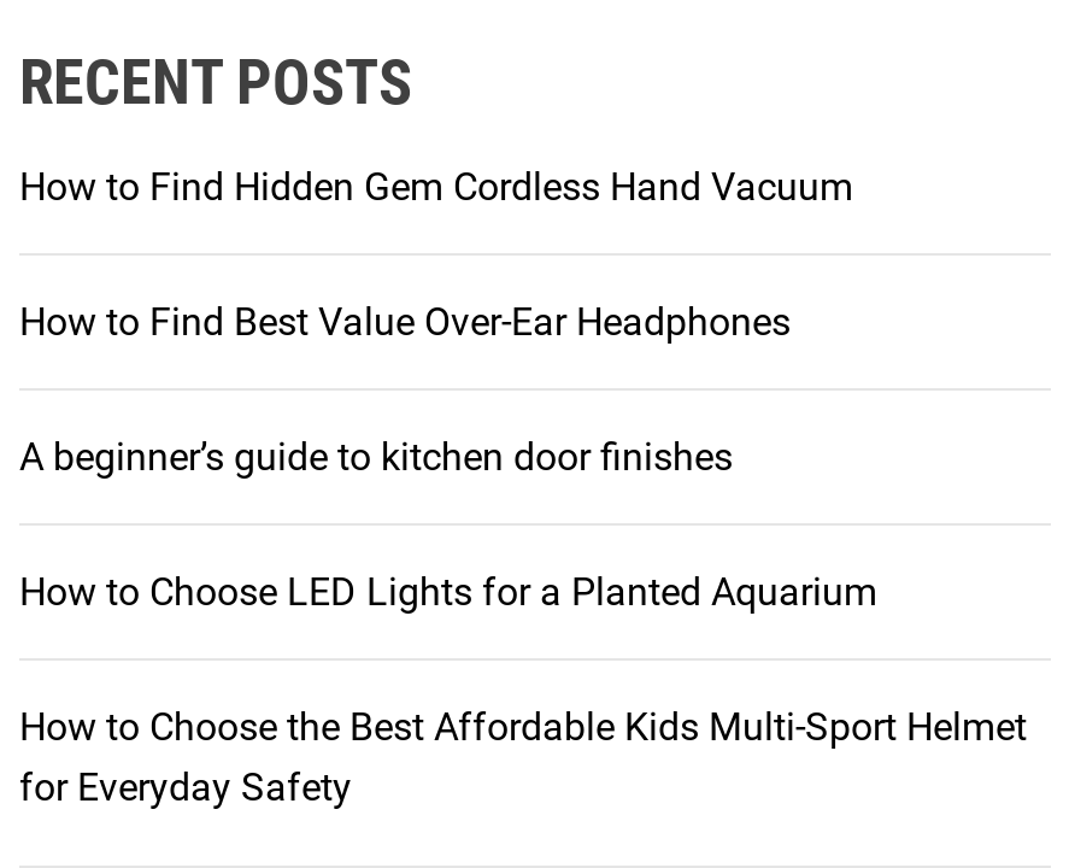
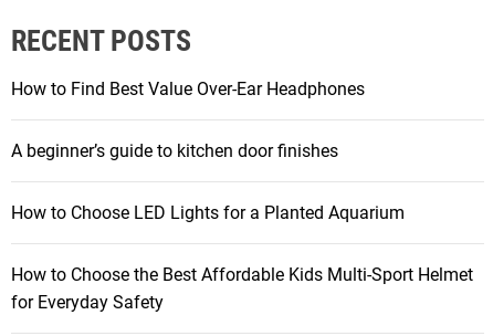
- How to Find Hidden Gem Cordless Hand Vacuum
